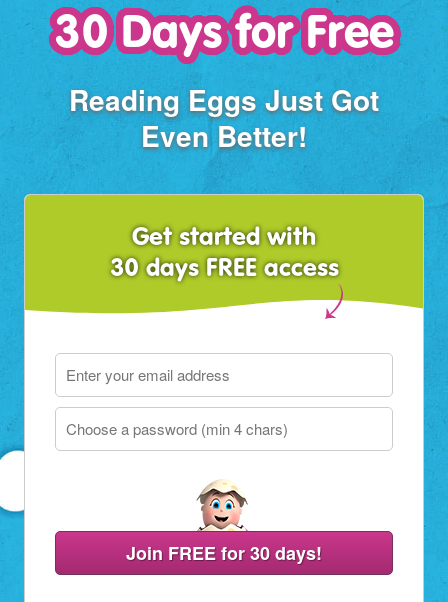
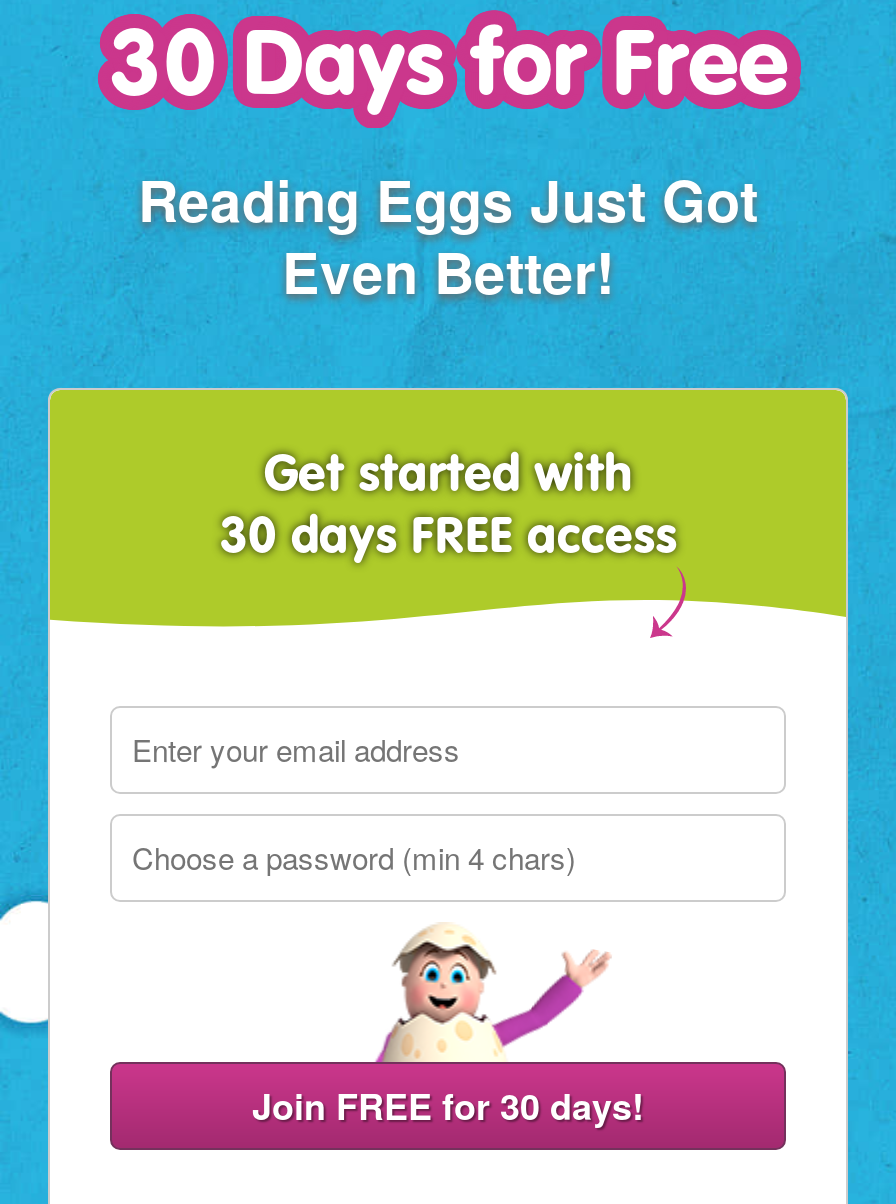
- [image]
+ [image]
